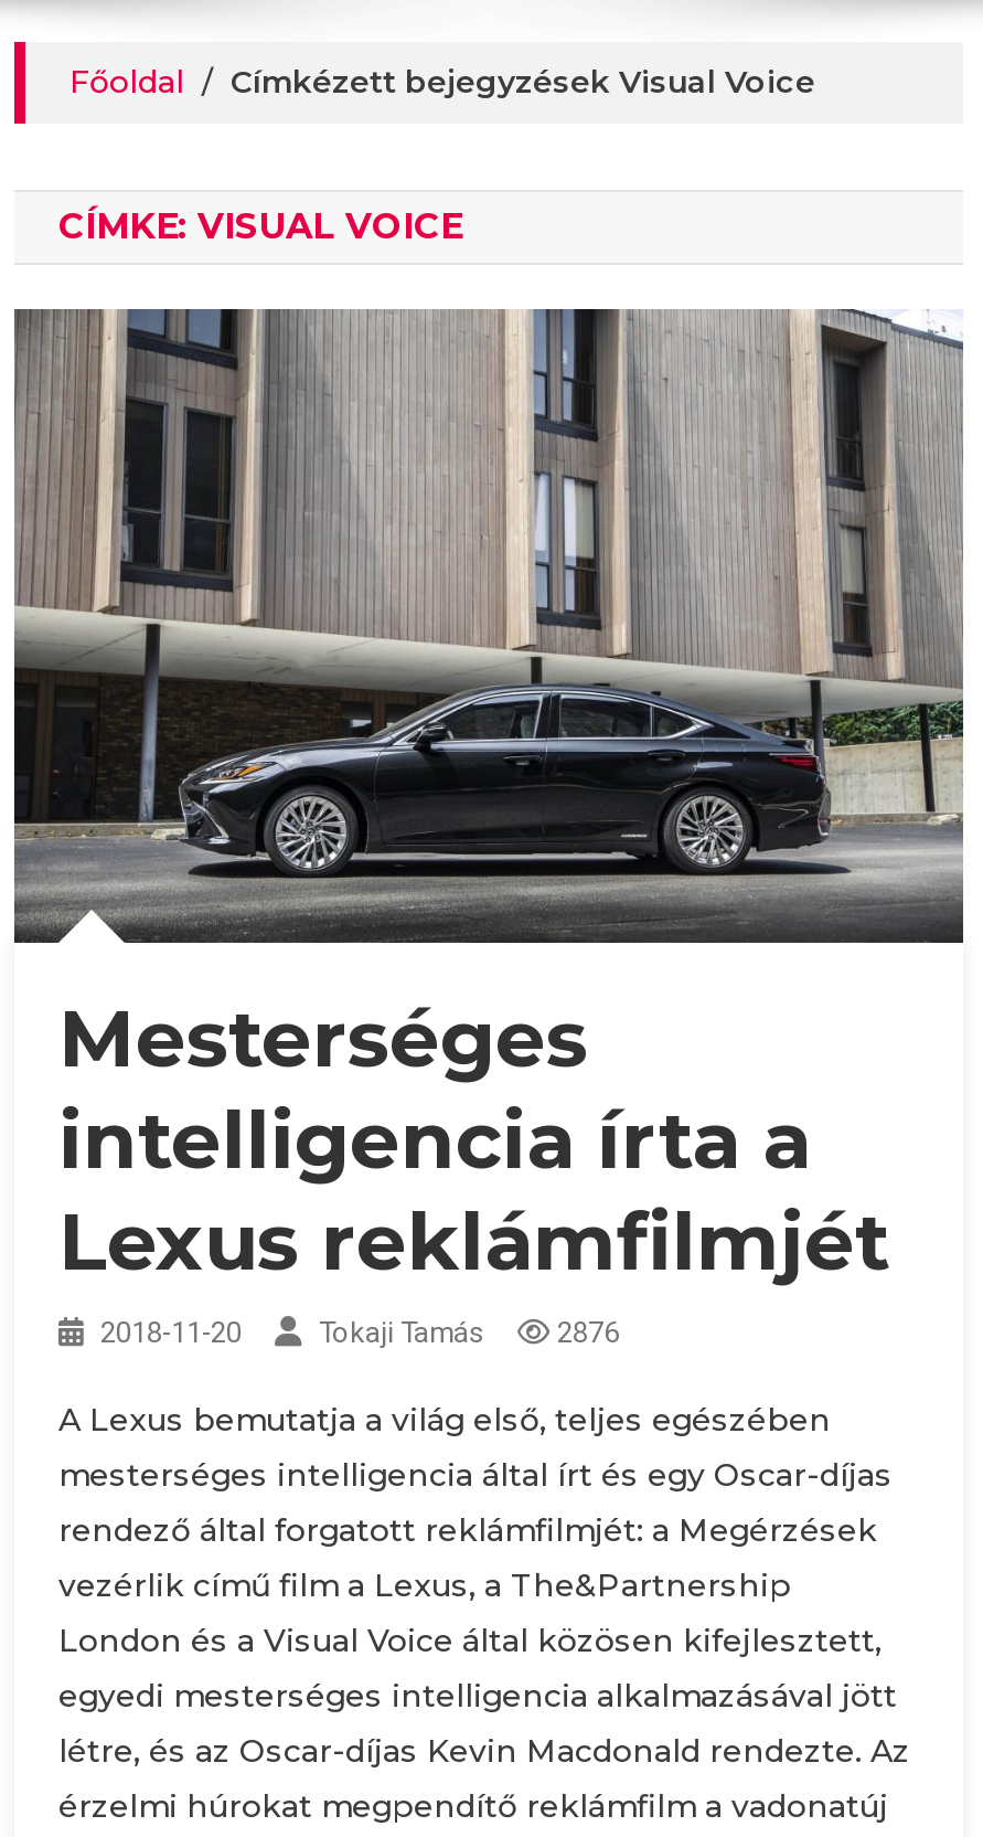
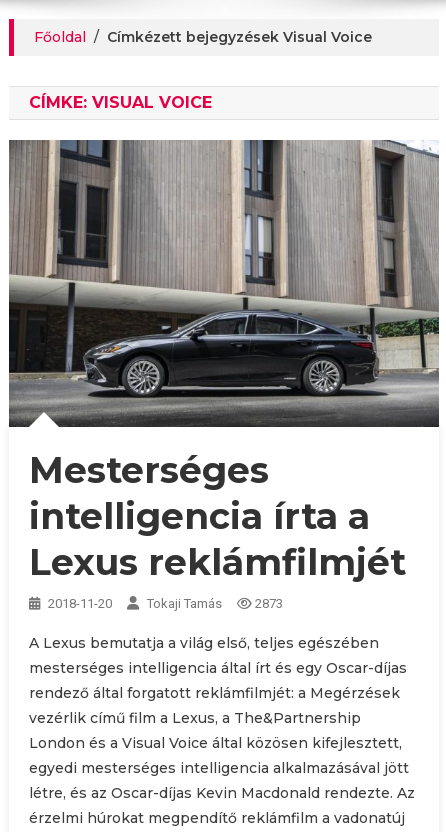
- 2876
+ 2873
